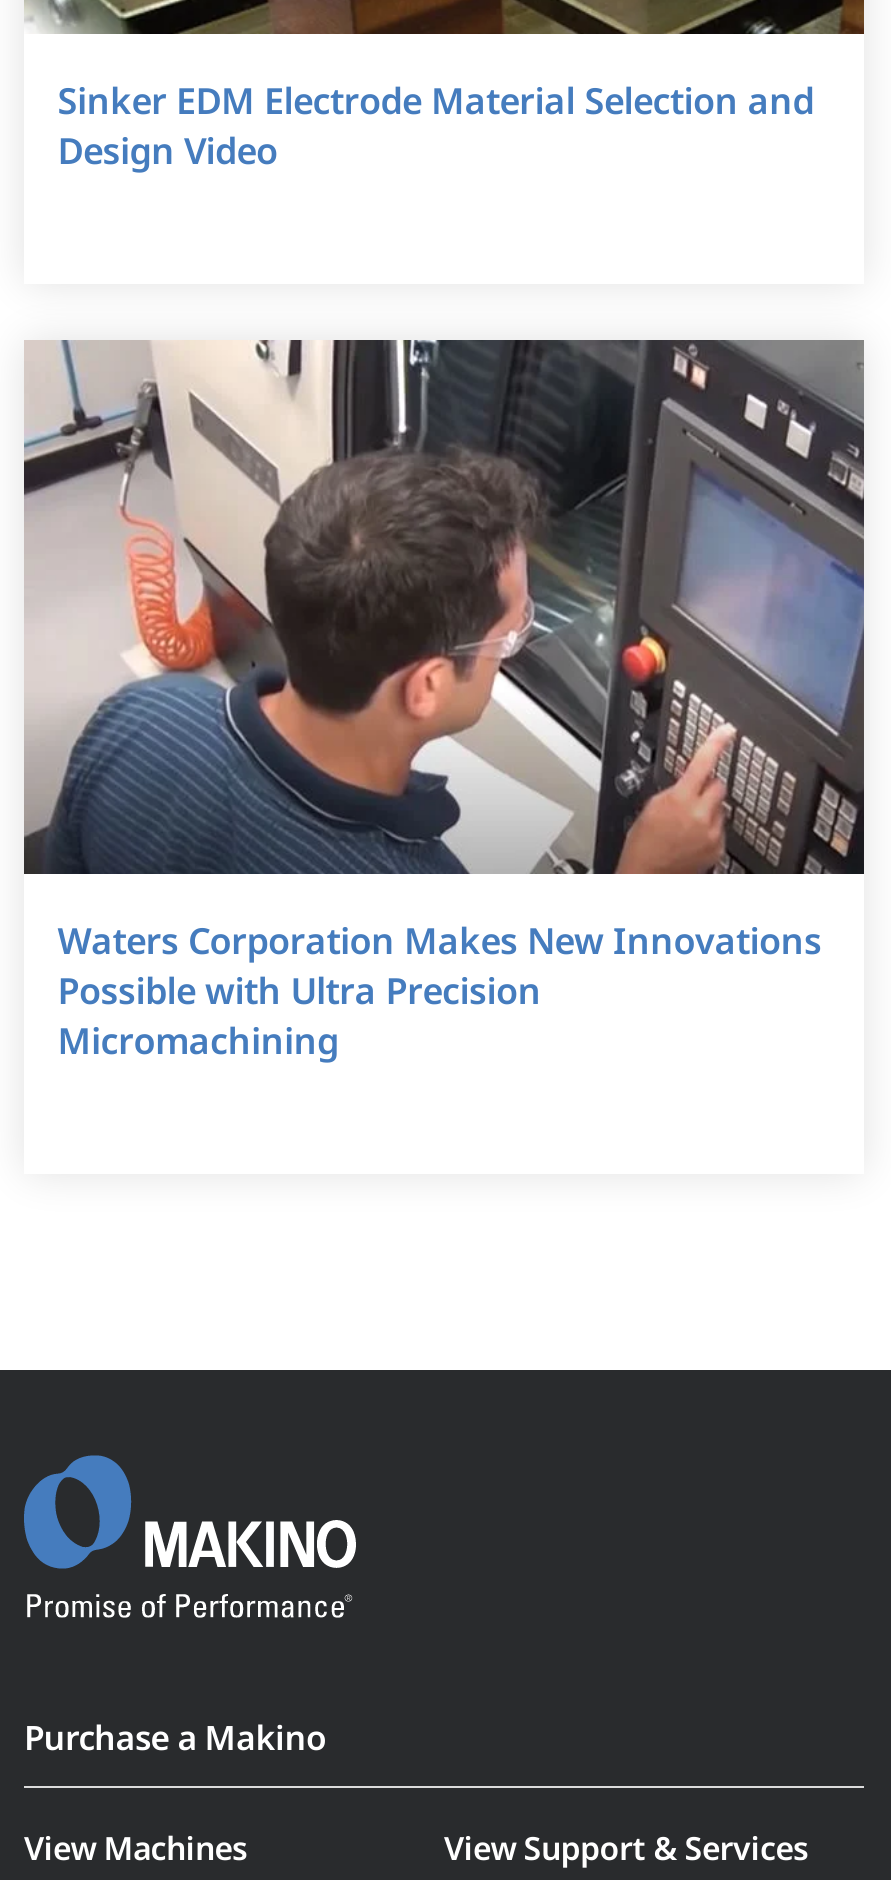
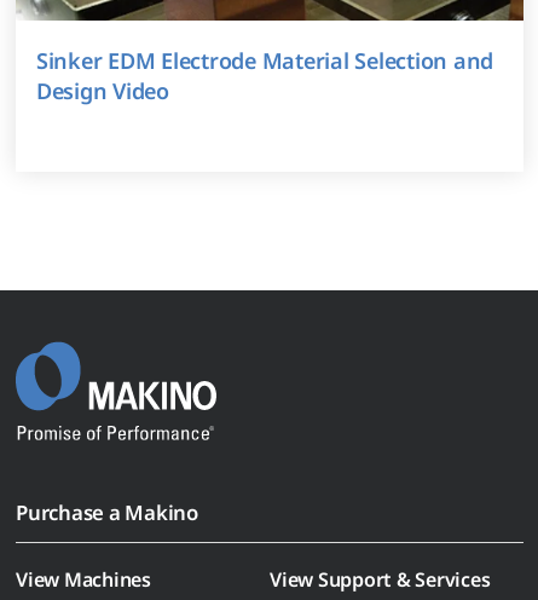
- [image]
- Waters Corporation Makes New Innovations
- Possible with Ultra Precision
- Micromachining
